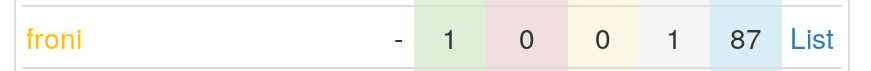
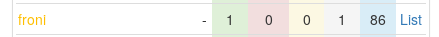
- 87
+ 86
